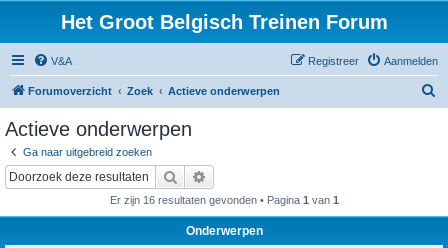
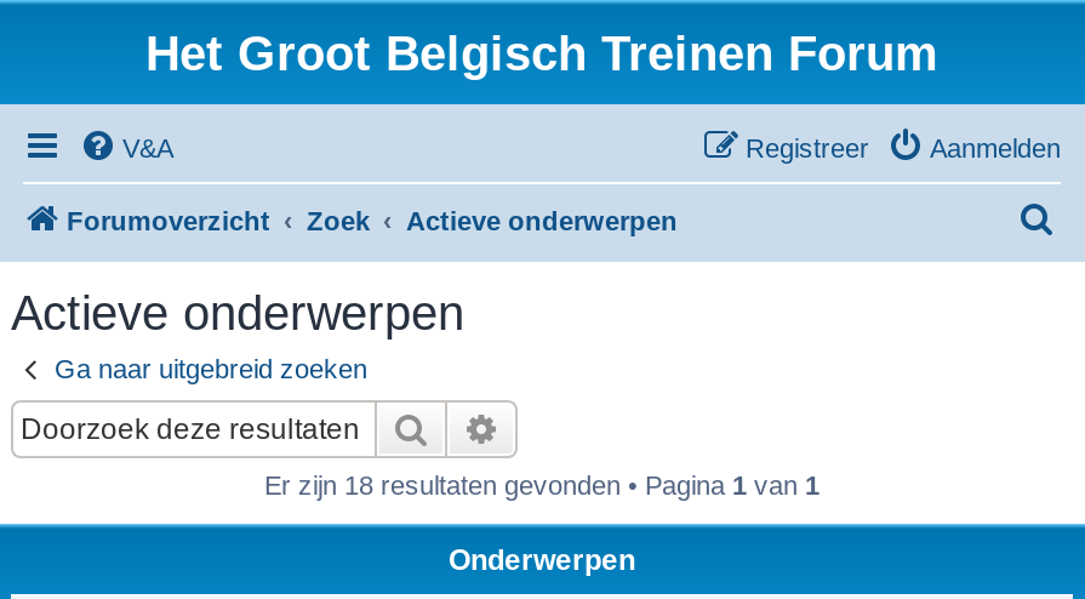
- Er zijn 16 resultaten gevonden • Pagina 1 van 1
+ Er zijn 18 resultaten gevonden • Pagina 1 van 1
